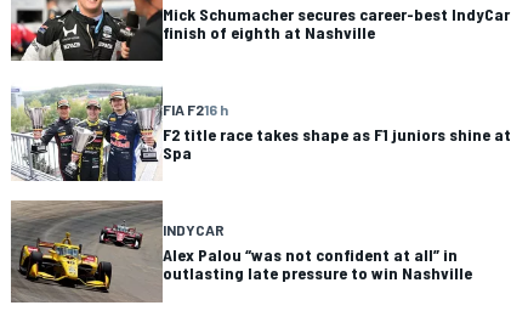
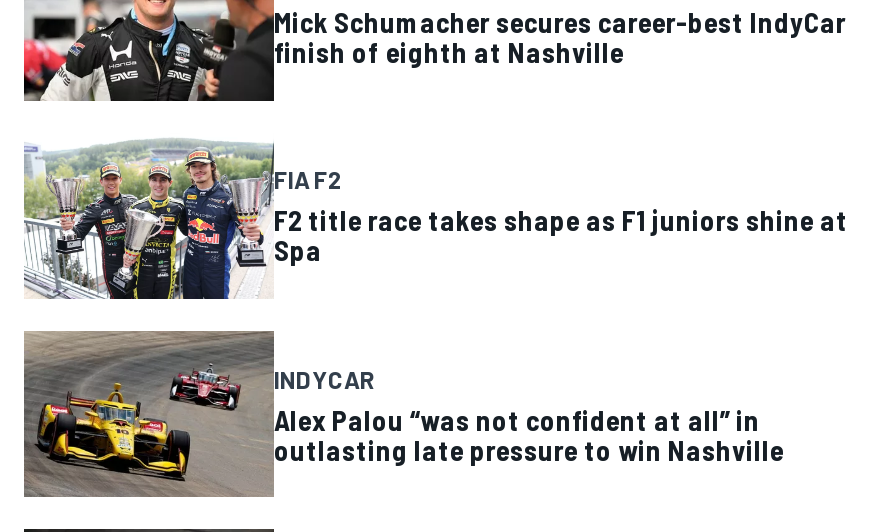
- FIA F216 h
+ FIA F2
